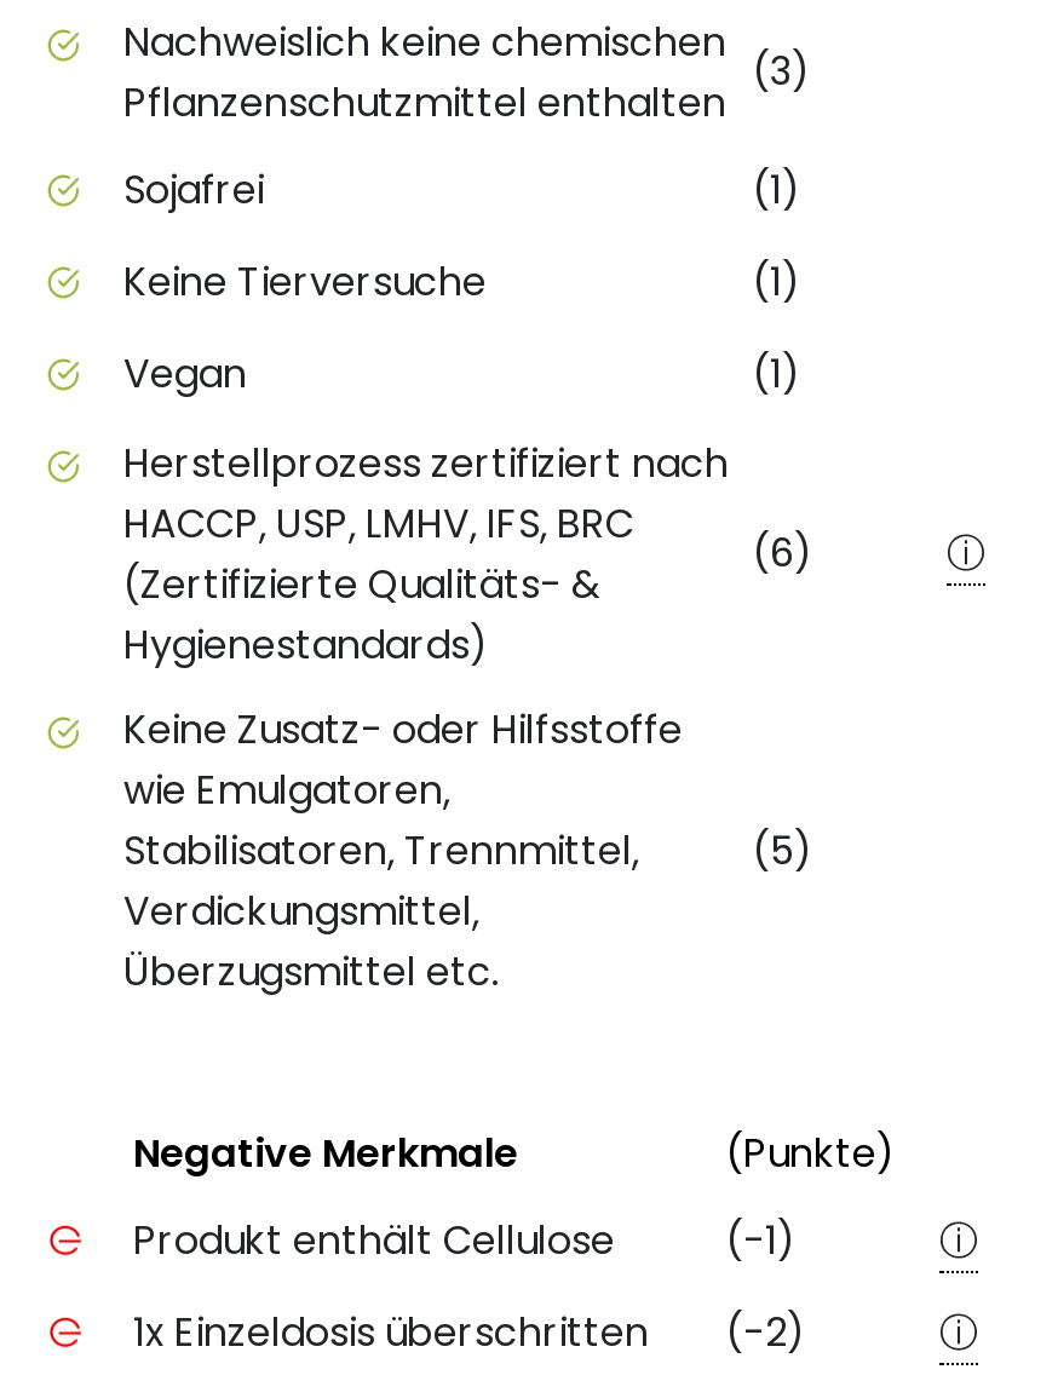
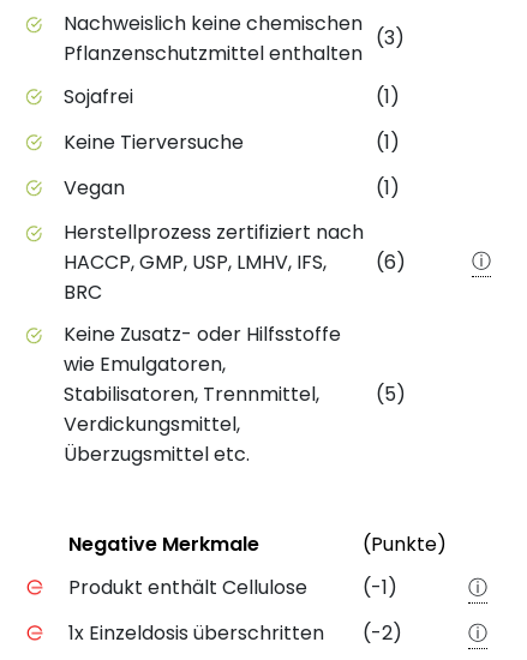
- HACCP, USP, LMHV, IFS, BRC
- (Zertifizierte Qualitäts- &
- Hygienestandards)
+ HACCP, GMP, USP, LMHV, IFS,
+ BRC
